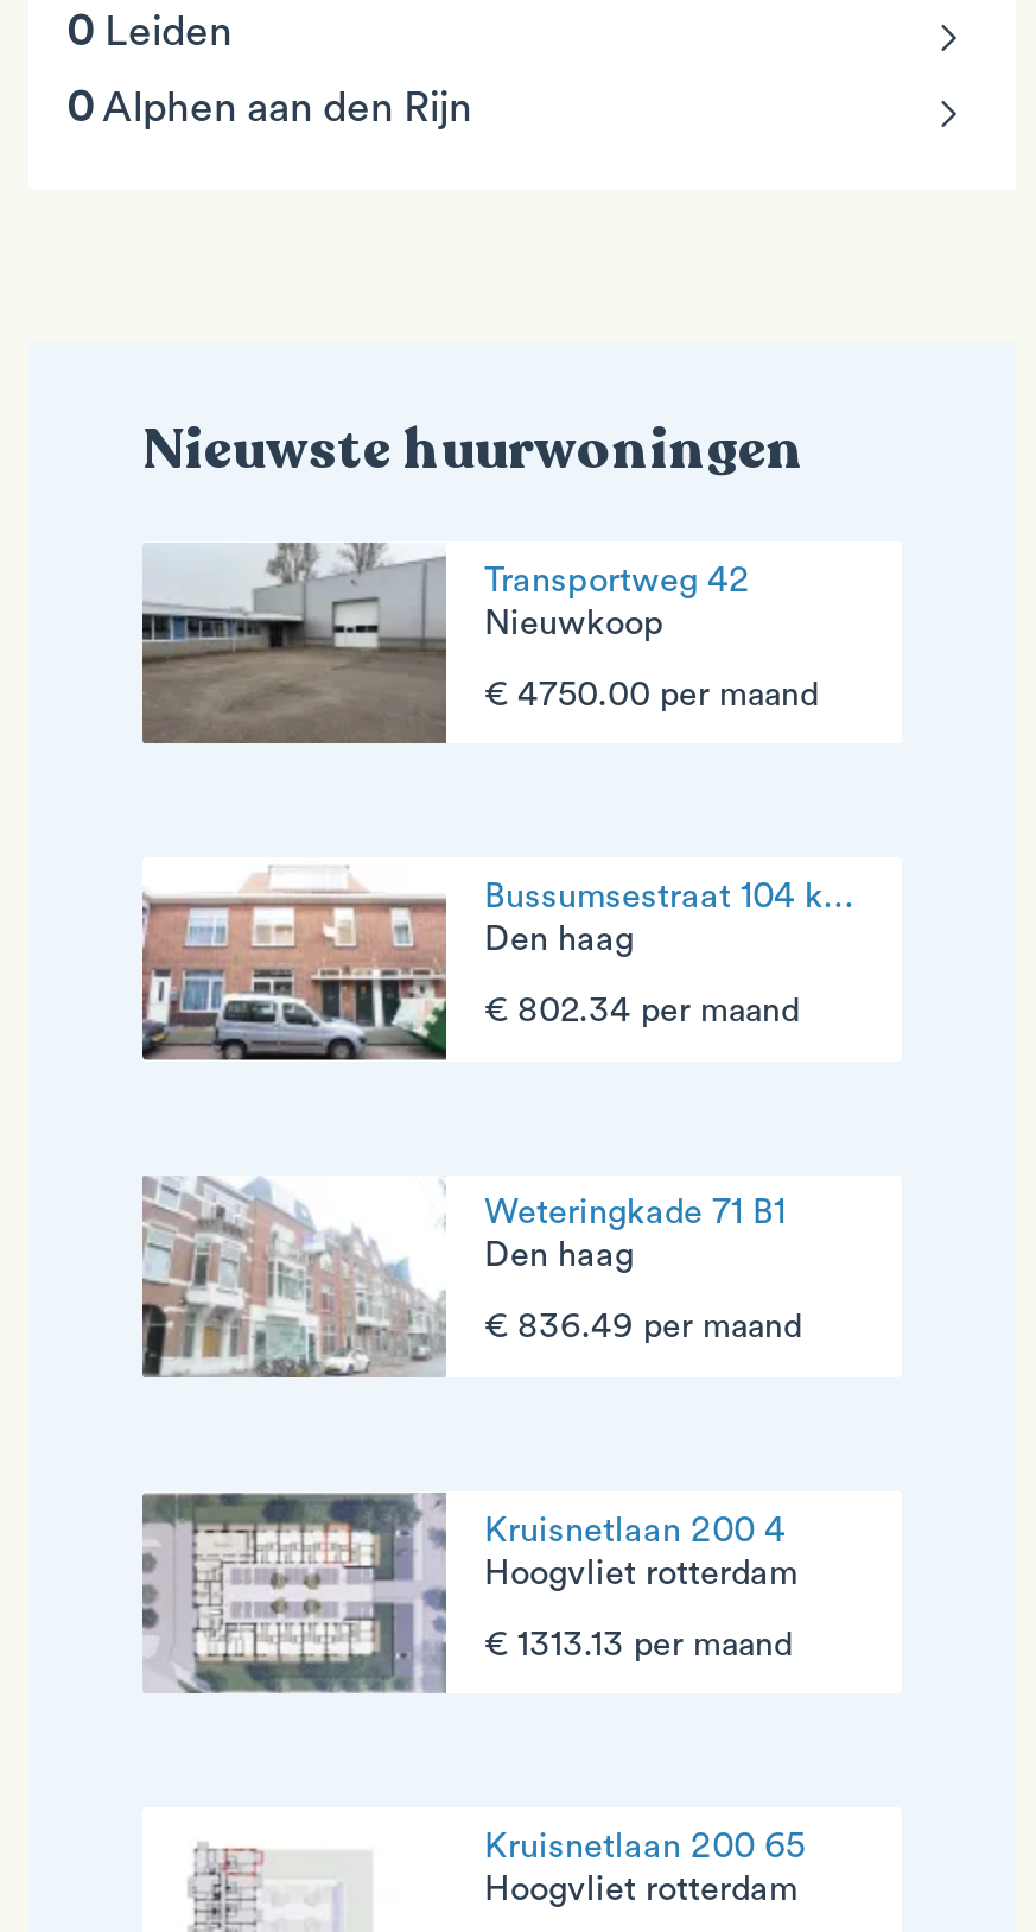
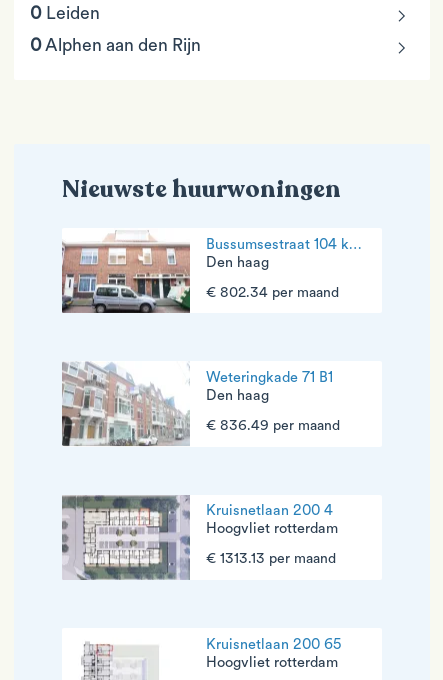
- [image]
- Transportweg 42
- Nieuwkoop
- € 4750.00 per maand
